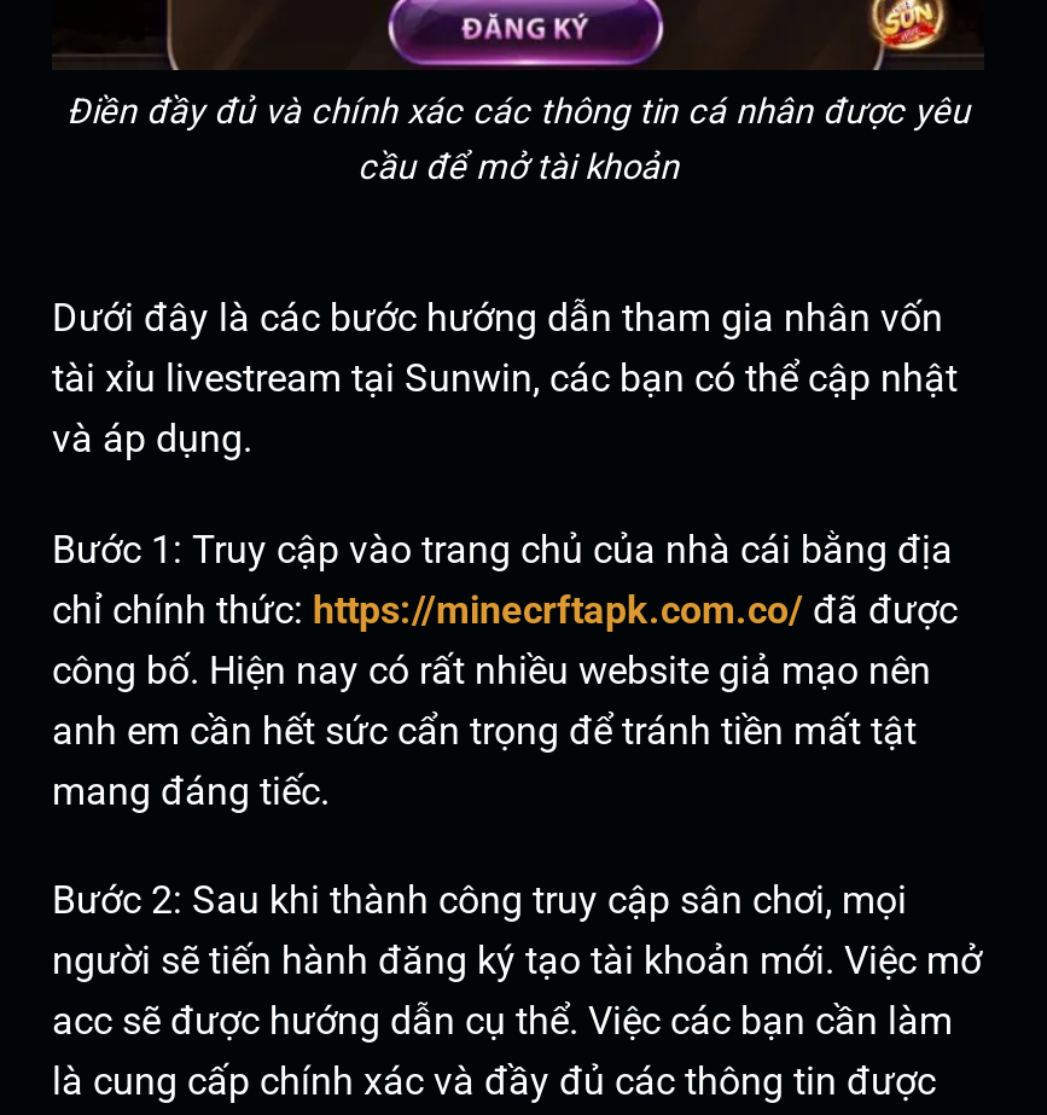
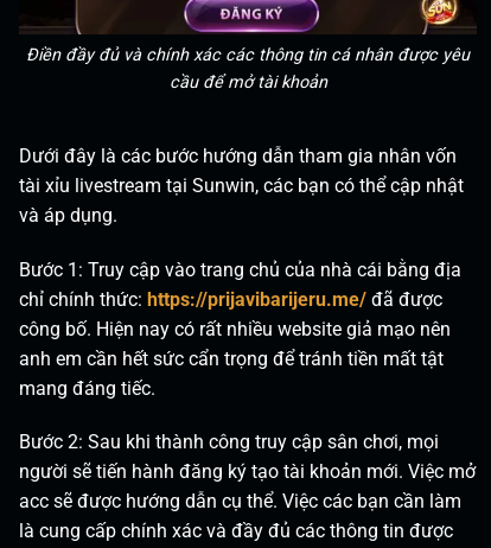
- chỉ chính thức: https://minecrftapk.com.co/ đã được
+ chỉ chính thức: https://prijavibarijeru.me/ đã được
